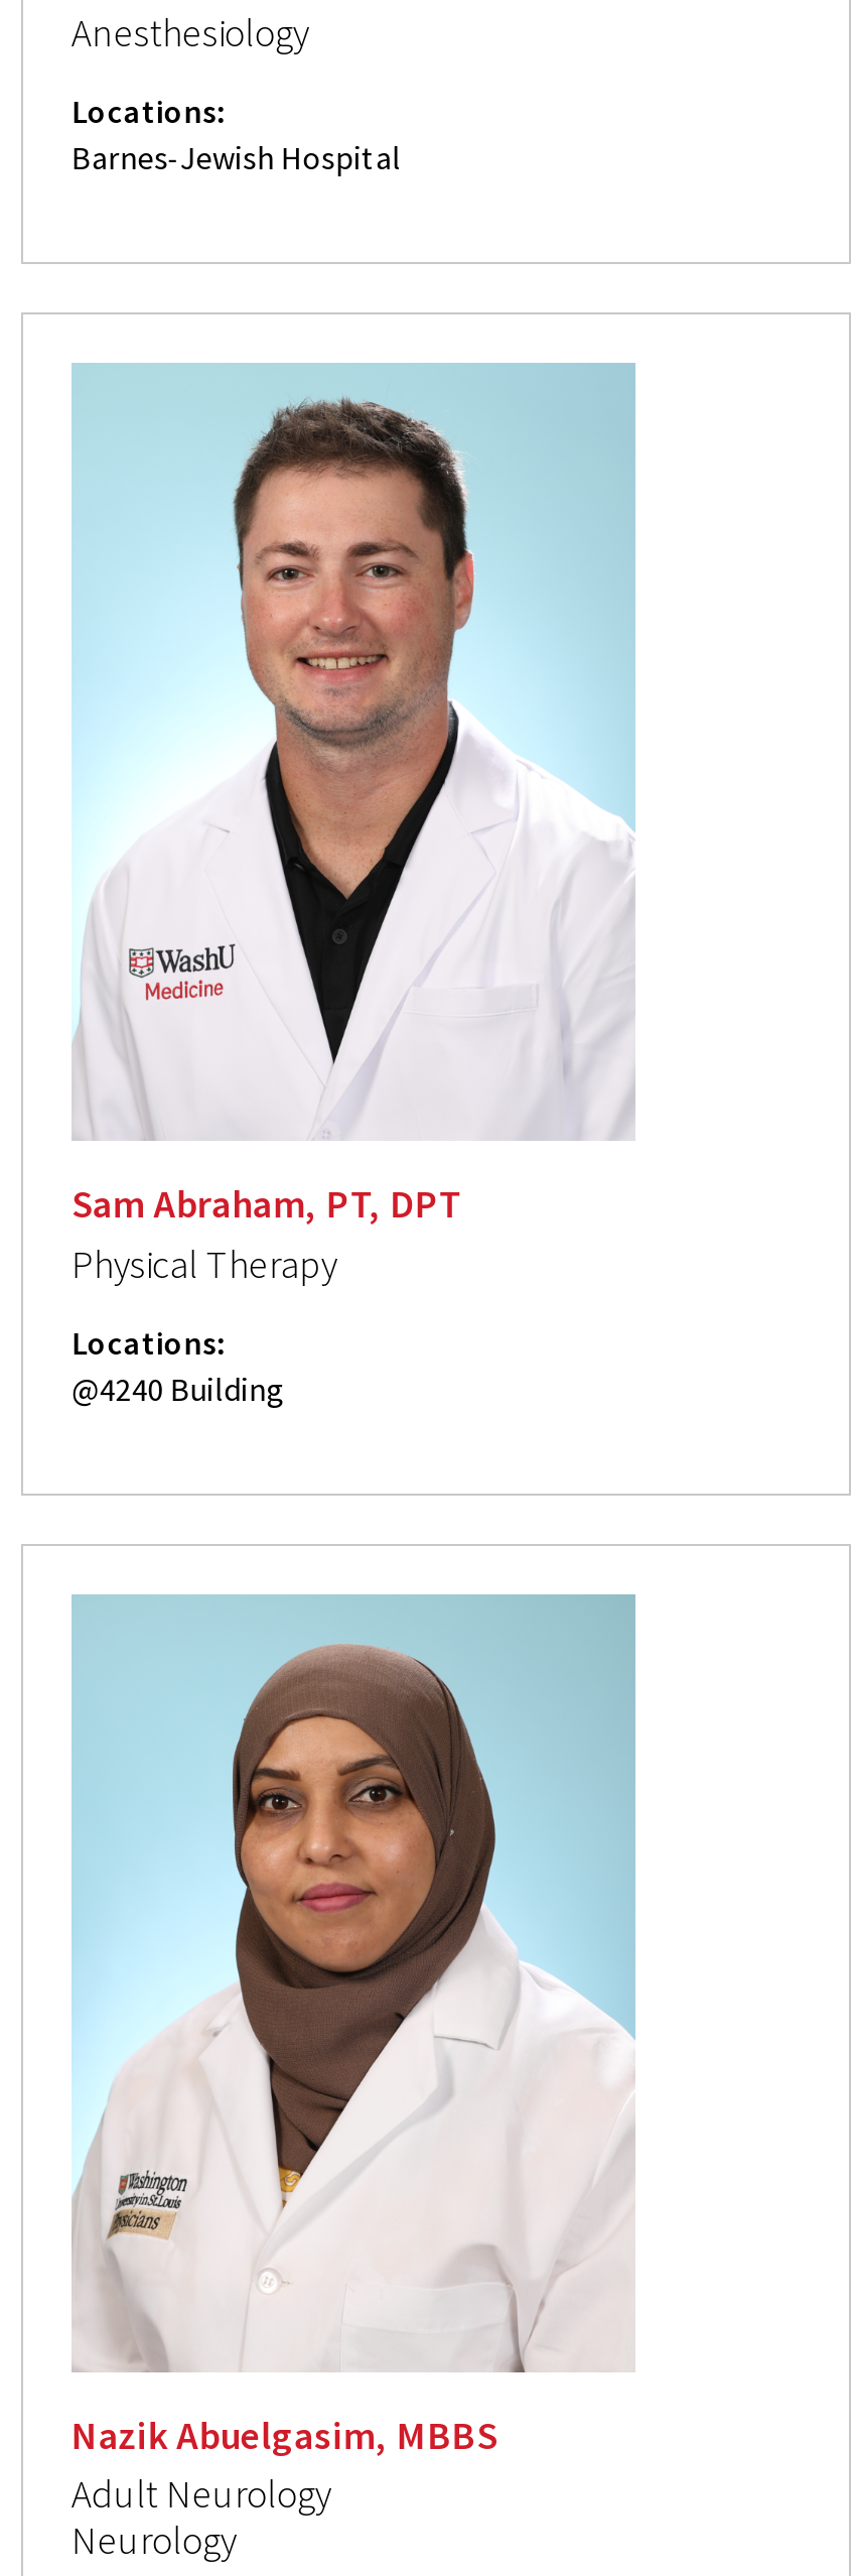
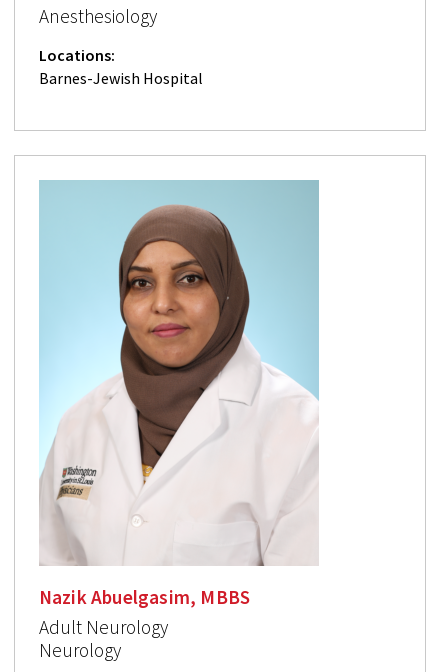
- [image]
- Sam Abraham, PT, DPT
- Physical Therapy
- Locations:
- @4240 Building
